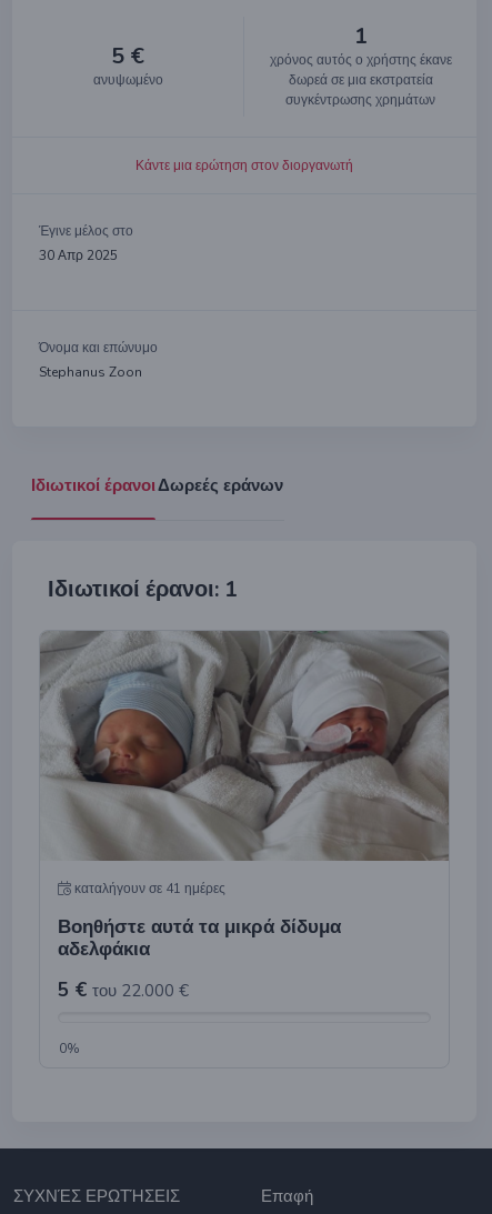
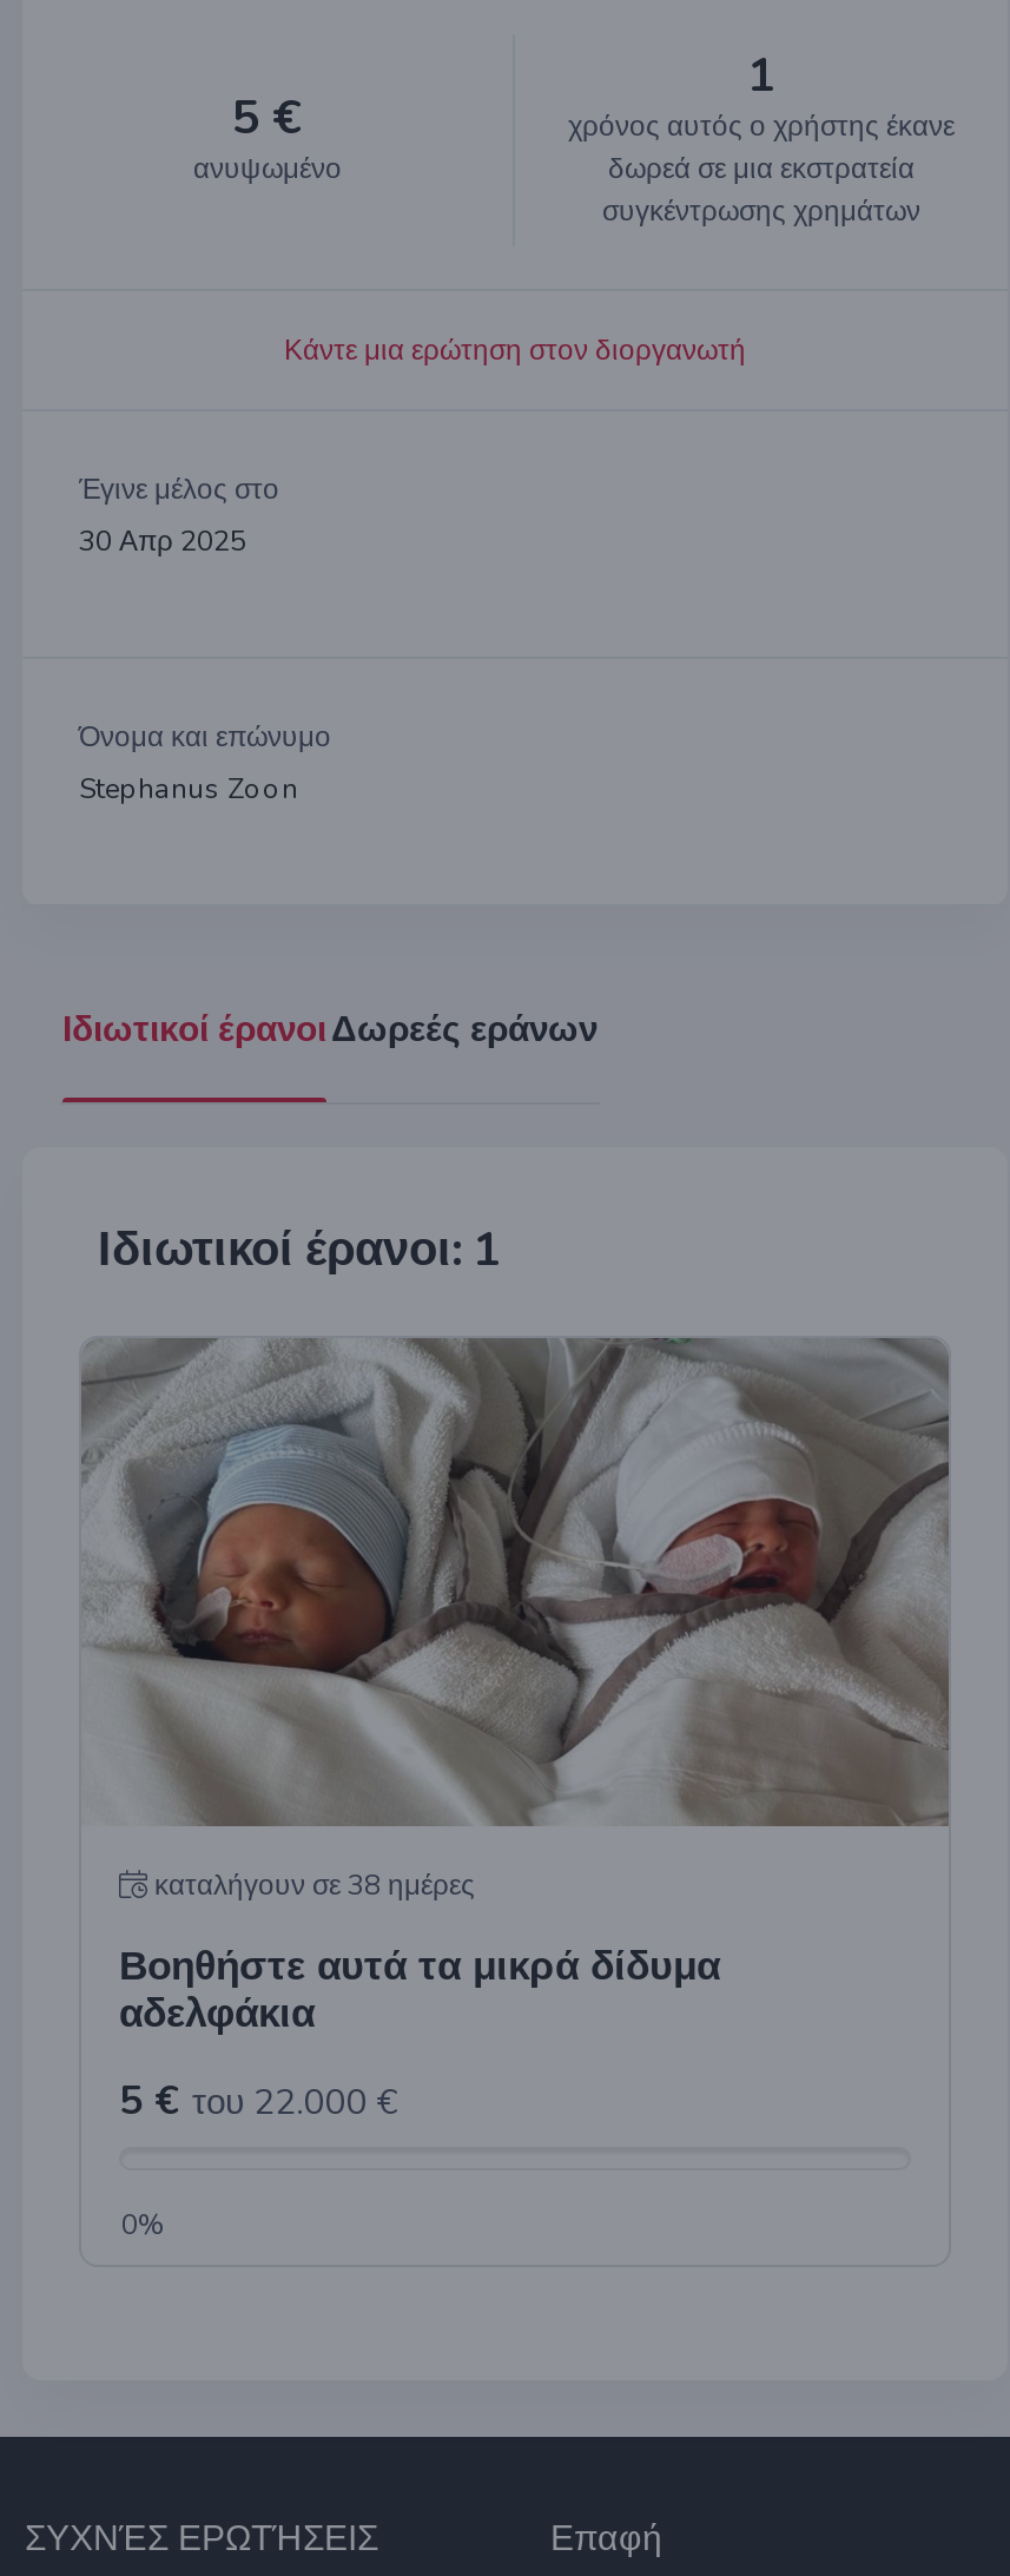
- καταλήγουν σε 41 ημέρες
+ καταλήγουν σε 38 ημέρες
